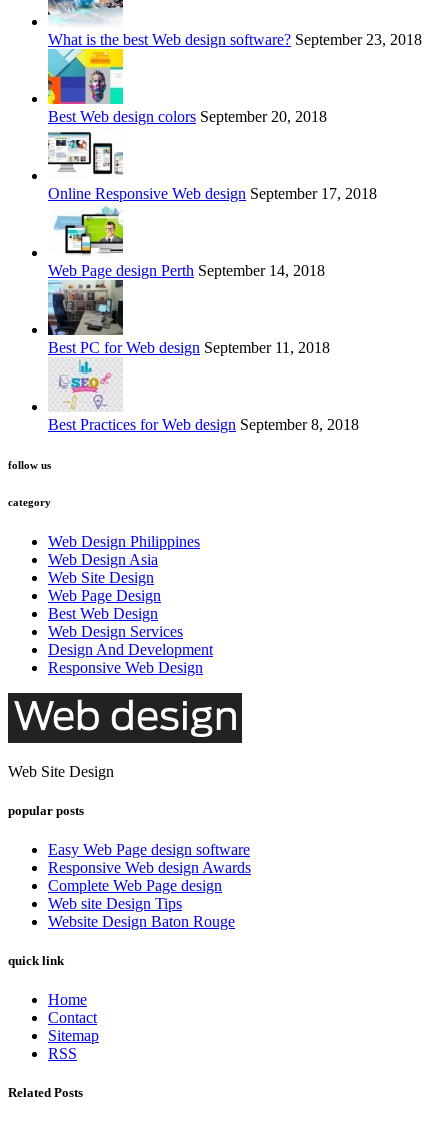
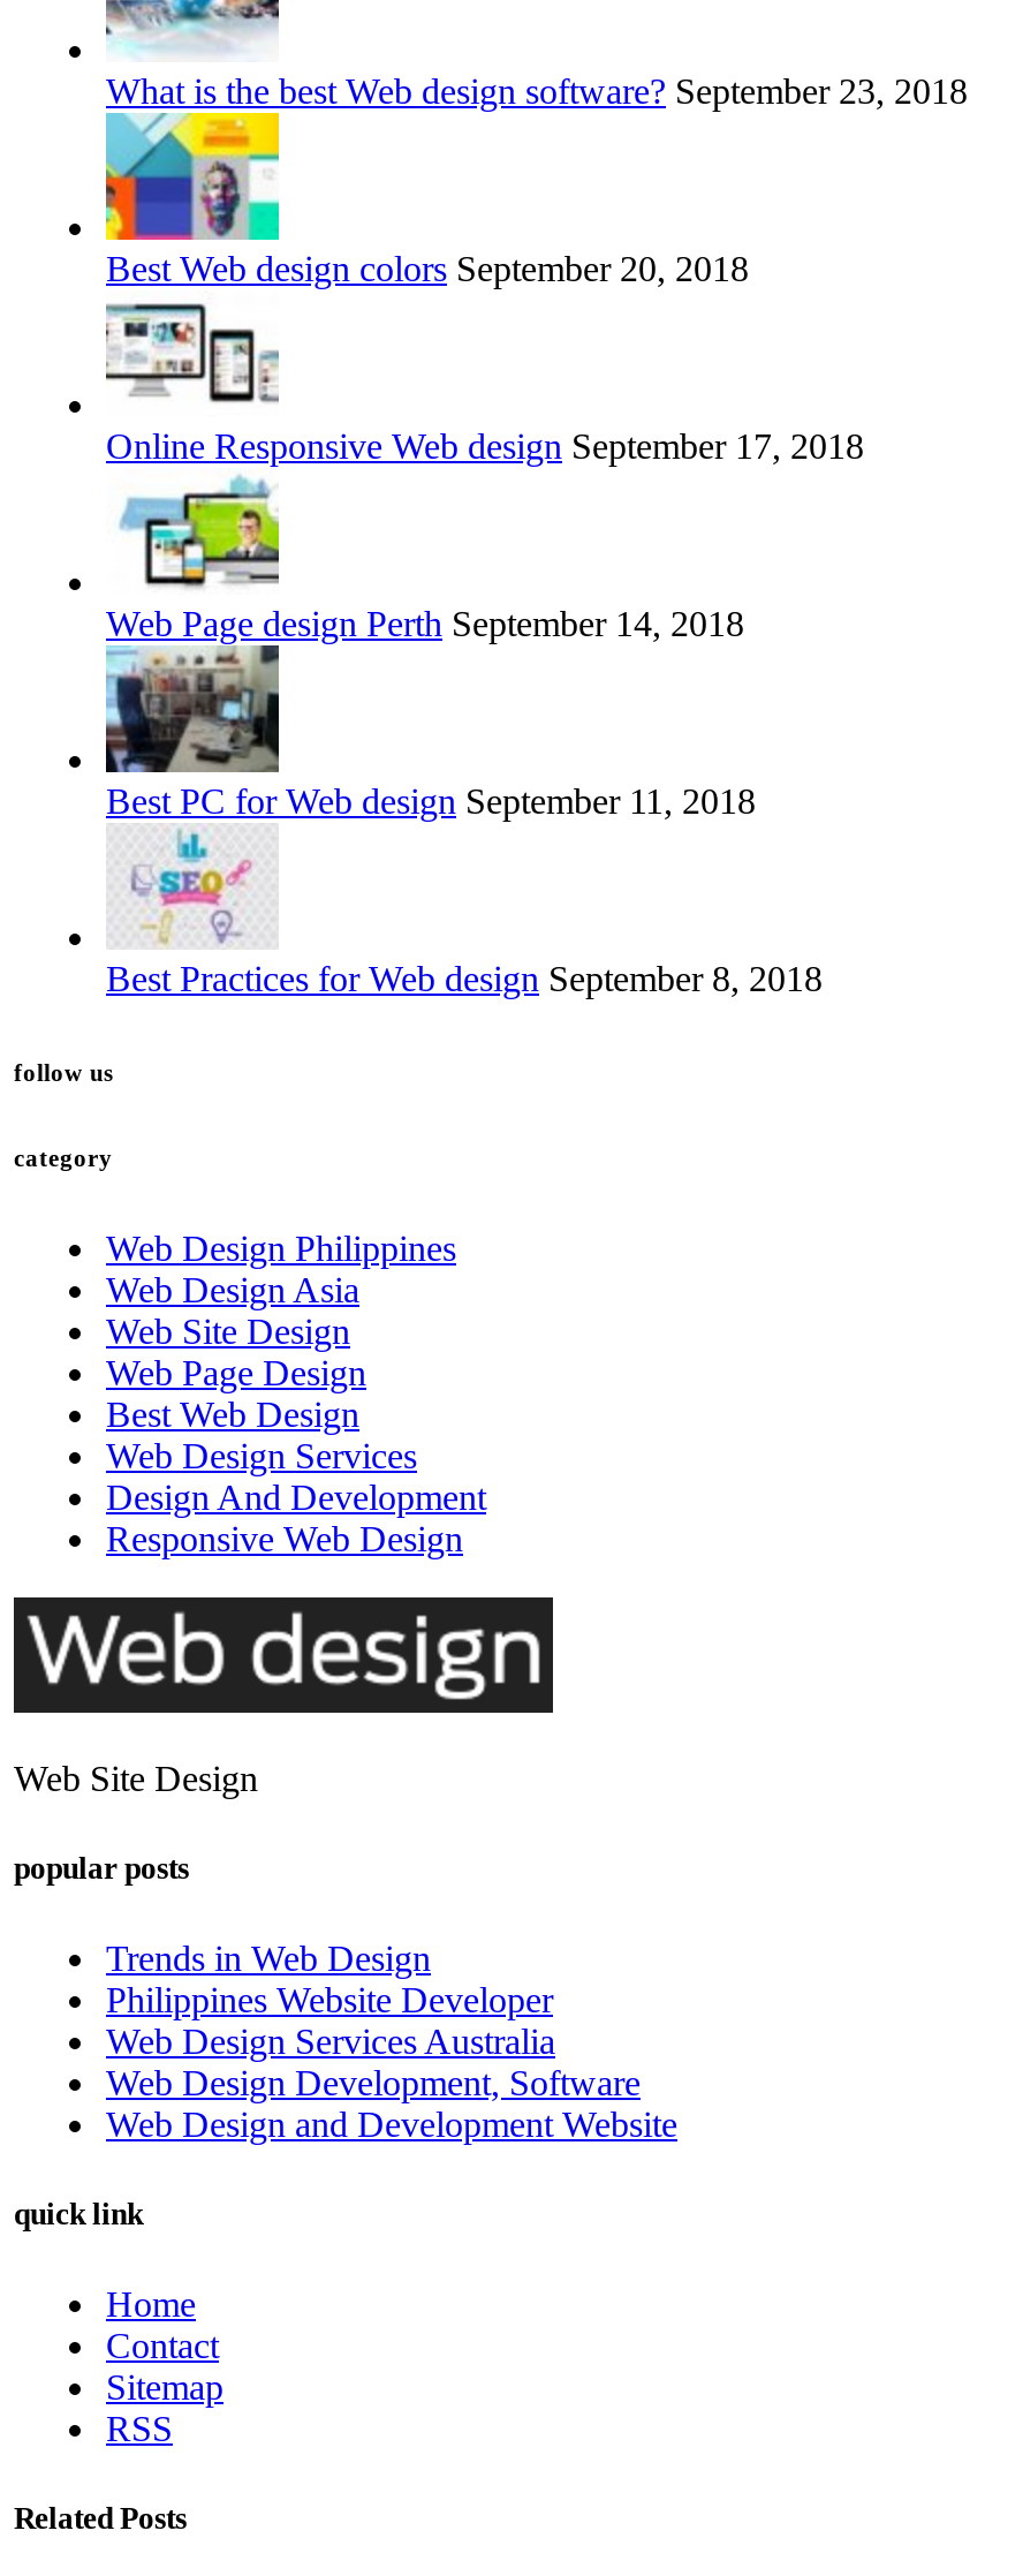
- Easy Web Page design software
- Responsive Web design Awards
- Complete Web Page design
- Web site Design Tips
- Website Design Baton Rouge
+ Trends in Web Design
+ Philippines Website Developer
+ Web Design Services Australia
+ Web Design Development, Software
+ Web Design and Development Website
